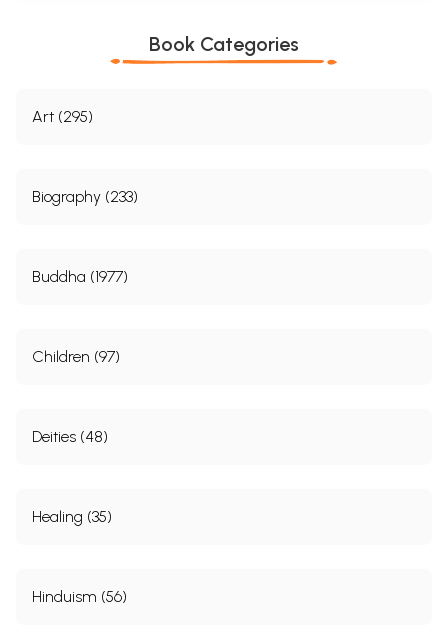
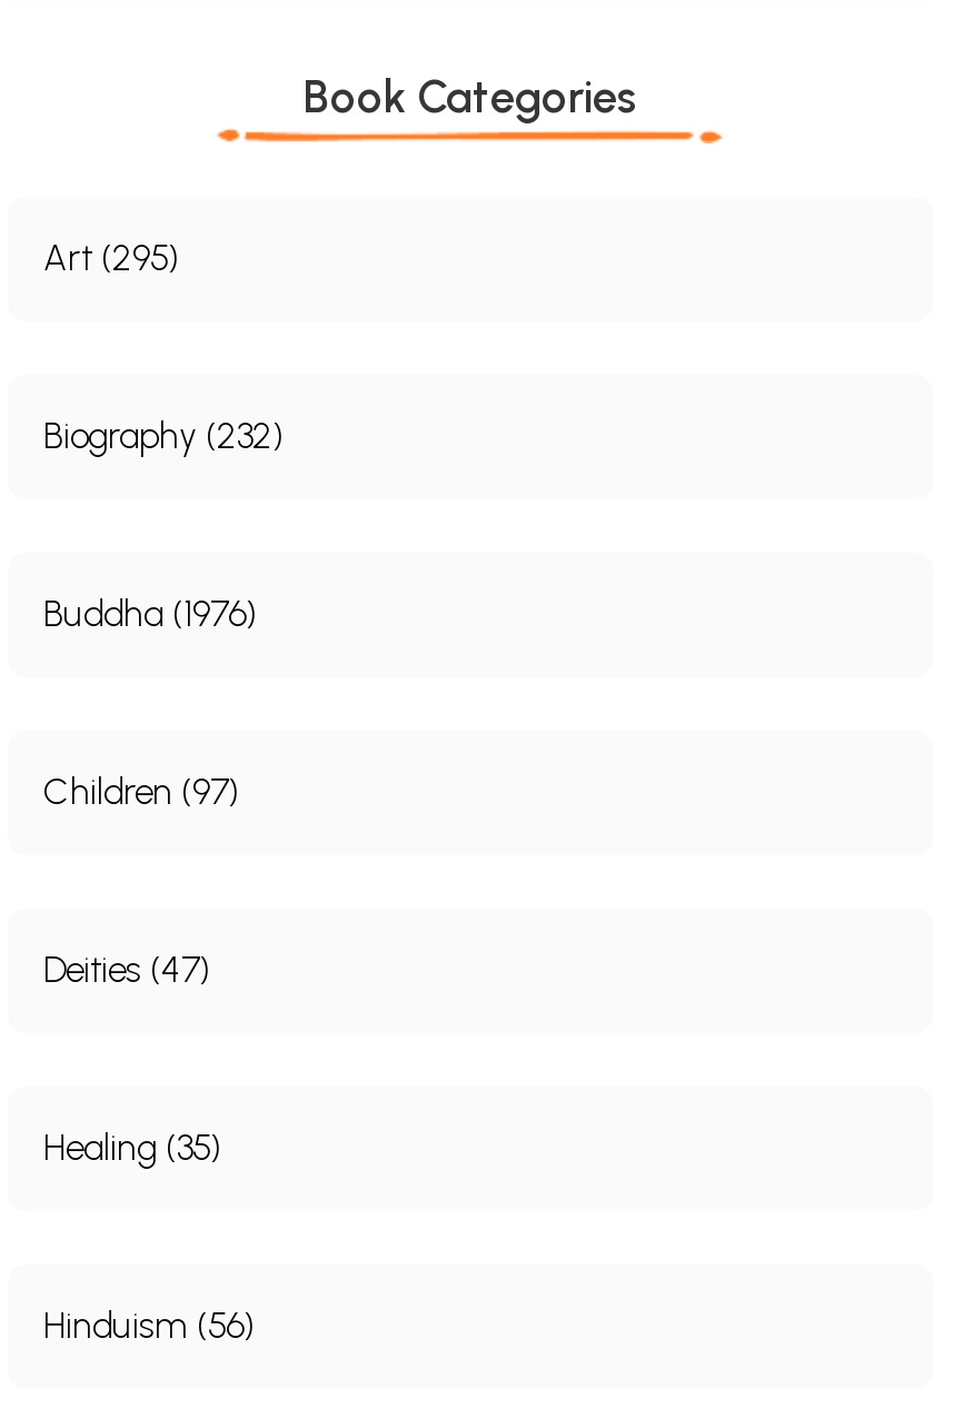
- Biography (233)
+ Biography (232)

- Buddha (1977)
+ Buddha (1976)

- Deities (48)
+ Deities (47)
